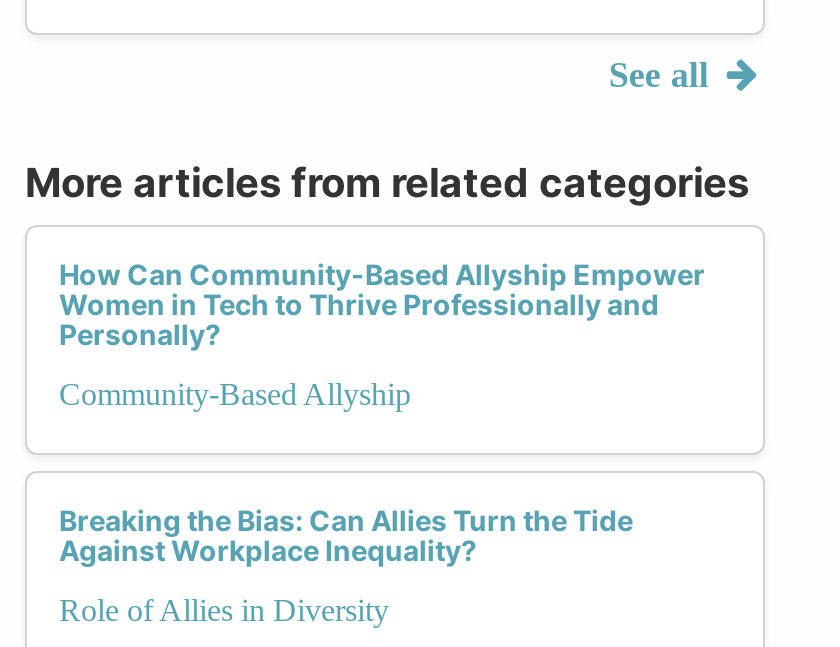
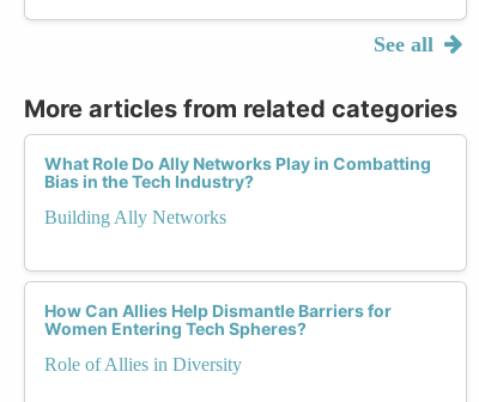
- How Can Community-Based Allyship Empower
- Women in Tech to Thrive Professionally and
- Personally?
+ What Role Do Ally Networks Play in Combatting
+ Bias in the Tech Industry?

- Community-Based Allyship
+ Building Ally Networks

- Breaking the Bias: Can Allies Turn the Tide
- Against Workplace Inequality?
+ How Can Allies Help Dismantle Barriers for
+ Women Entering Tech Spheres?
